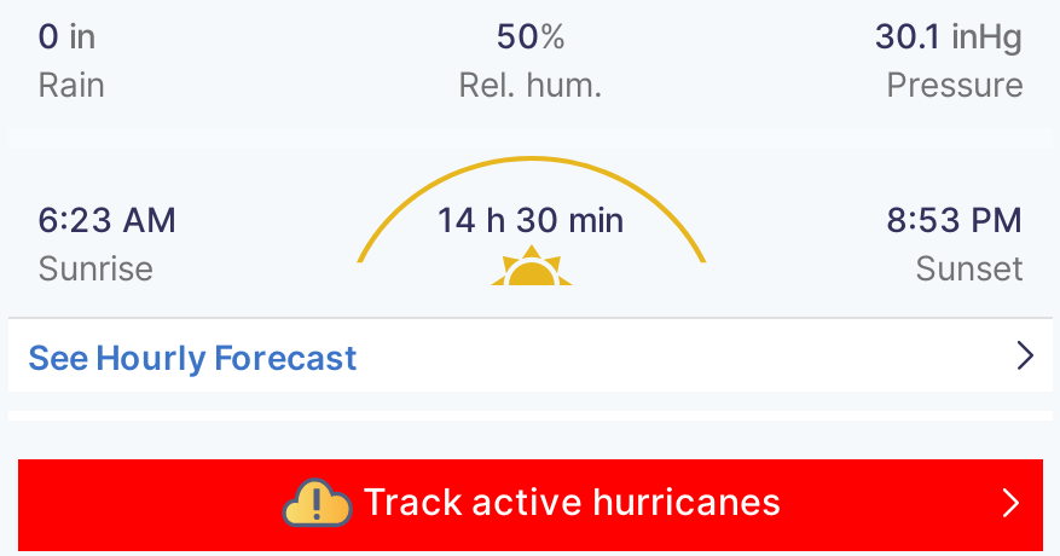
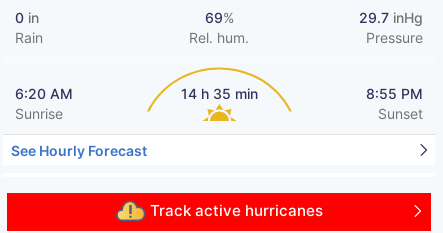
- 50%
+ 69%

- 30.1 inHg
+ 29.7 inHg

- 6:23 AM
+ 6:20 AM

- 14 h 30 min
+ 14 h 35 min

- 8:53 PM
+ 8:55 PM
